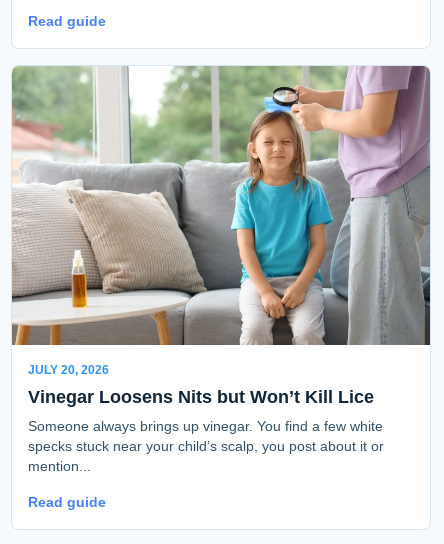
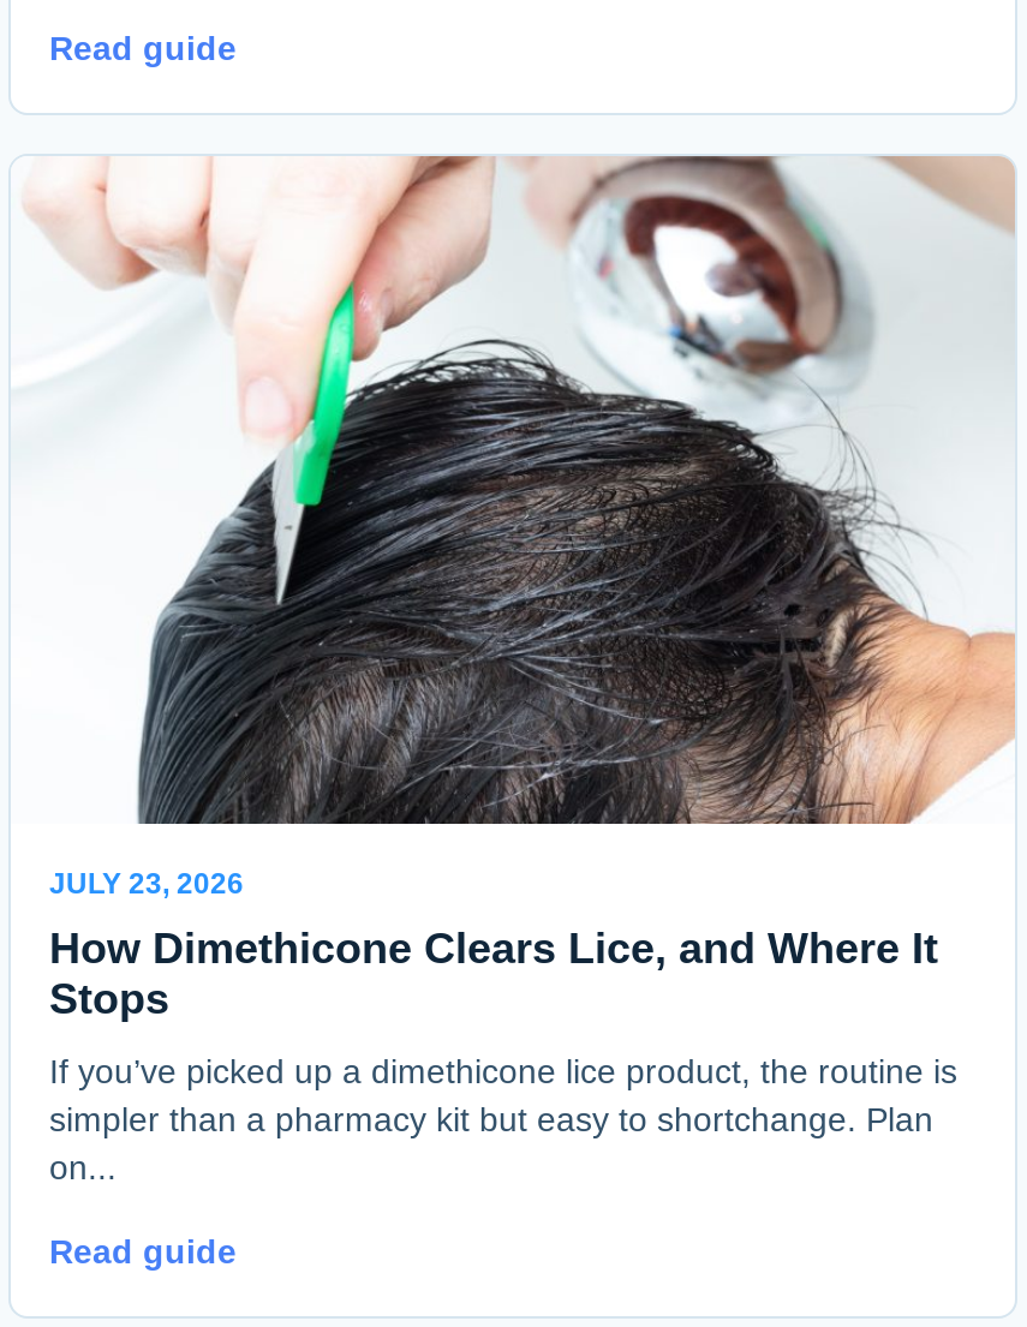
- [image]
- JULY 20, 2026
+ [image]
+ JULY 23, 2026

- Vinegar Loosens Nits but Won’t Kill Lice
+ How Dimethicone Clears Lice, and Where It
+ Stops

- Someone always brings up vinegar. You find a few white
- specks stuck near your child’s scalp, you post about it or
- mention...
+ If you’ve picked up a dimethicone lice product, the routine is
+ simpler than a pharmacy kit but easy to shortchange. Plan
+ on...
